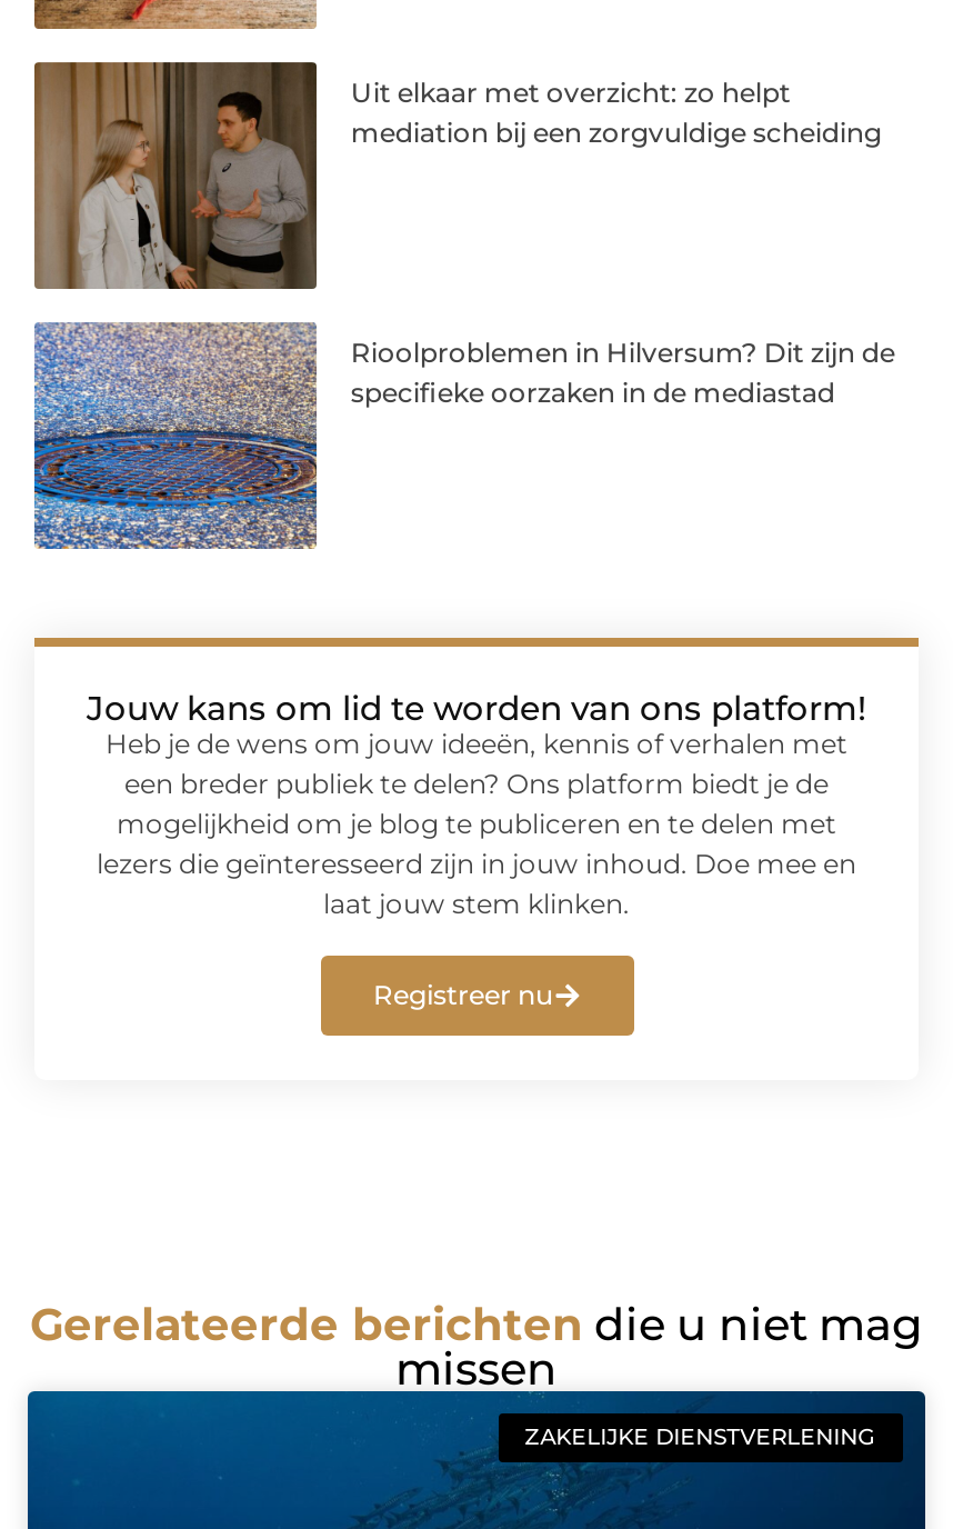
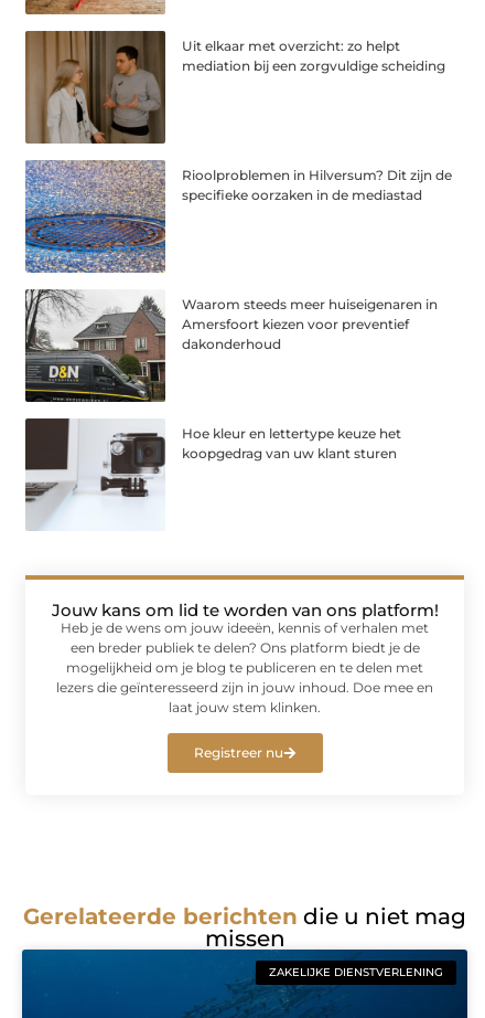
+ [image]
+ Waarom steeds meer huiseigenaren in
+ Amersfoort kiezen voor preventief
+ dakonderhoud

+ [image]
+ Hoe kleur en lettertype keuze het
+ koopgedrag van uw klant sturen
